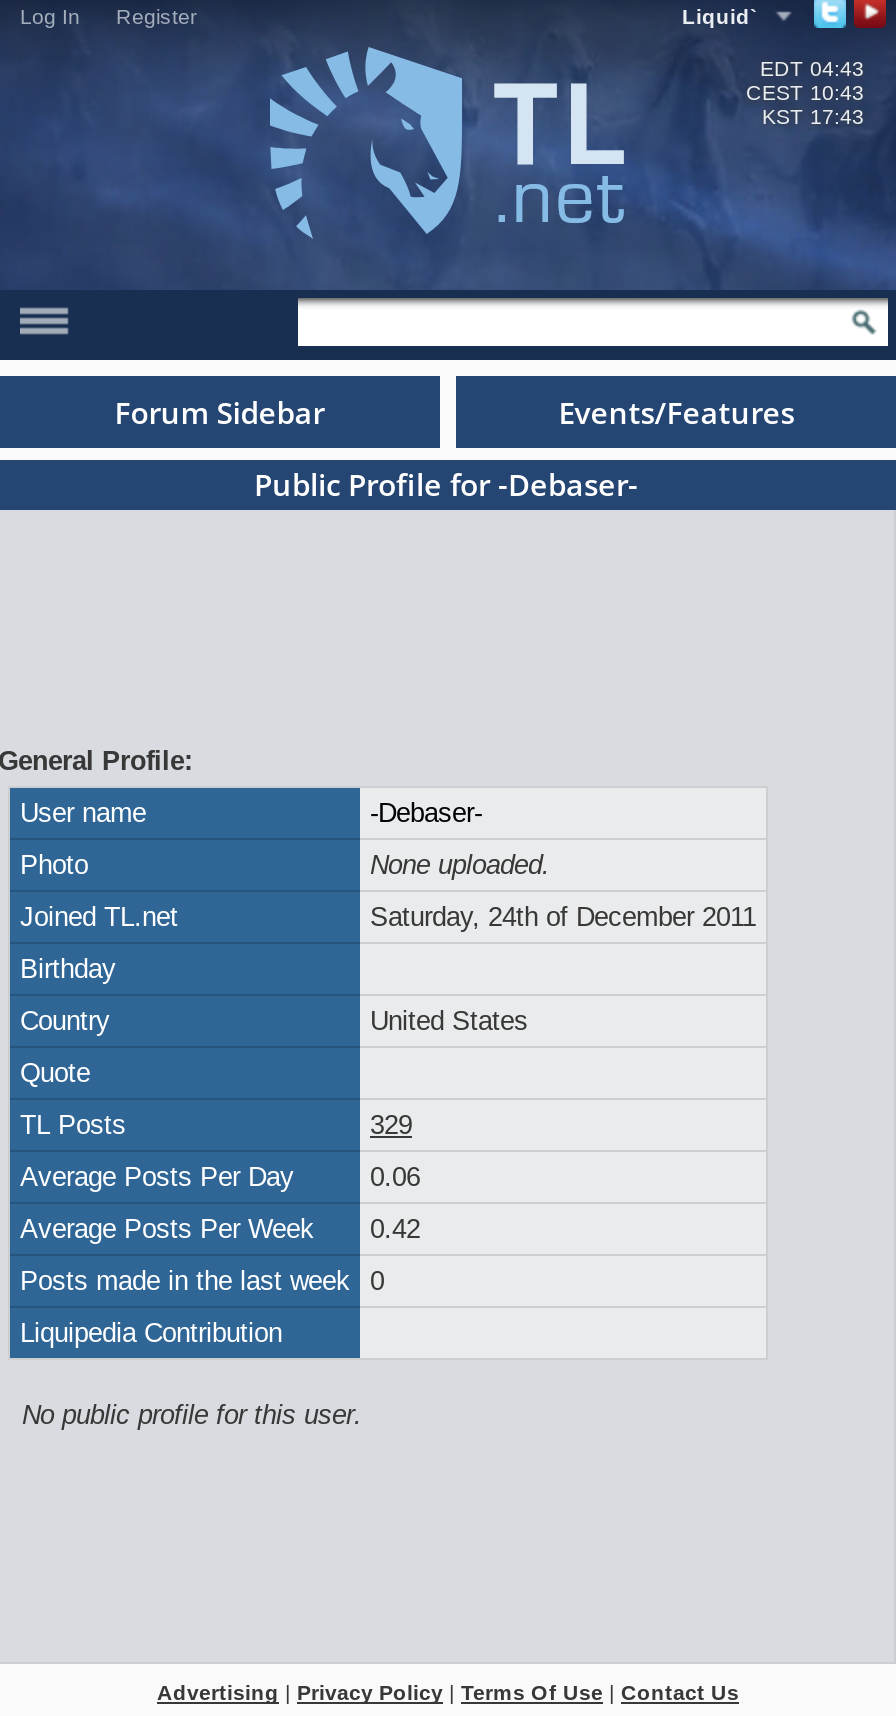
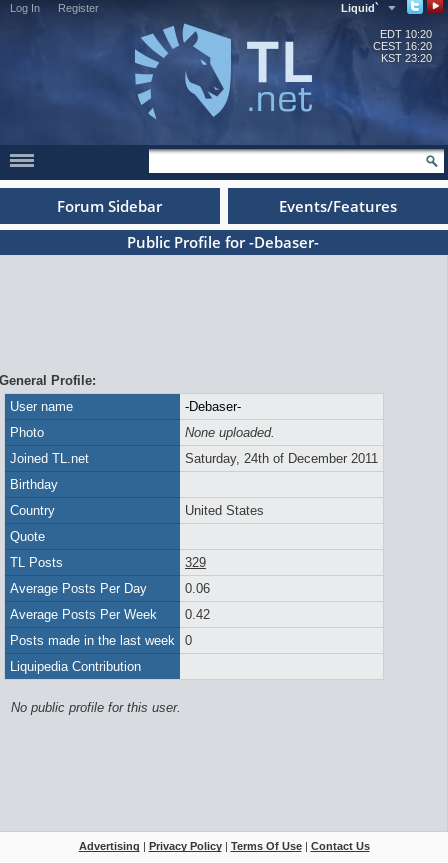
- EDT 04:43
+ EDT 10:20

- CEST 10:43
+ CEST 16:20

- KST 17:43
+ KST 23:20
